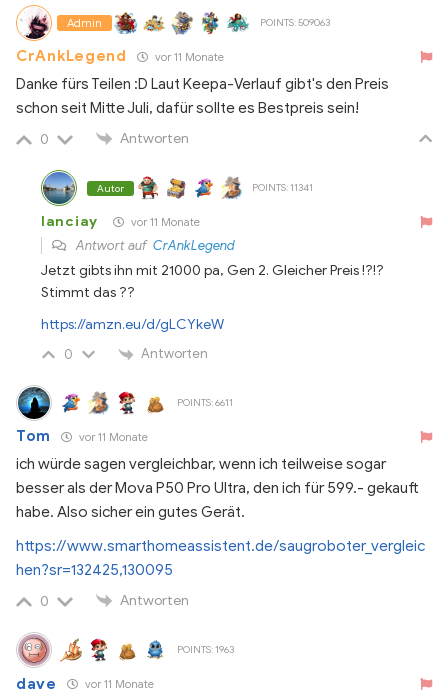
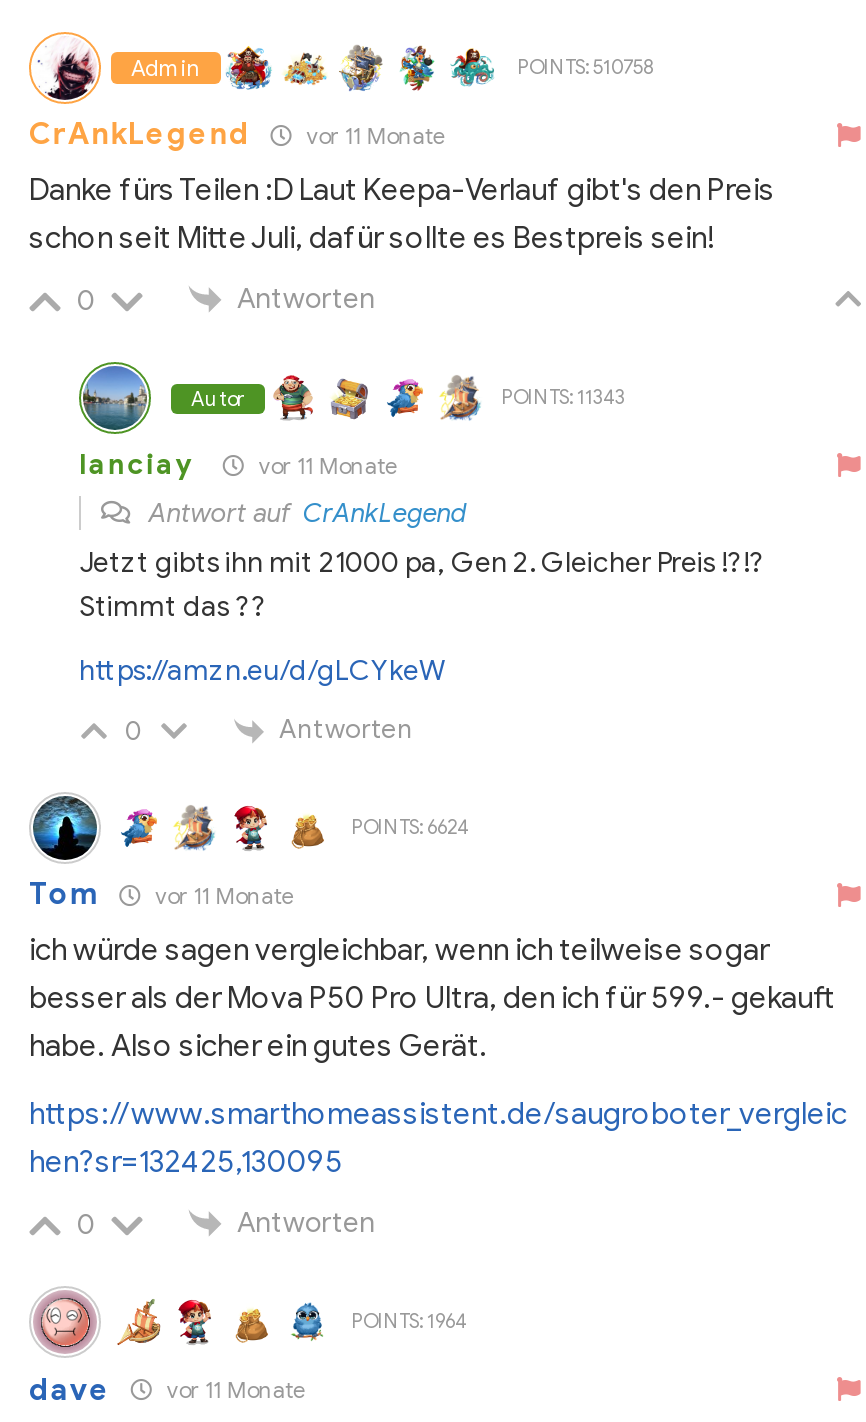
- POINTS: 509063
+ POINTS: 510758

- POINTS: 11341
+ POINTS: 11343

- POINTS: 6611
+ POINTS: 6624

- POINTS: 1963
+ POINTS: 1964
